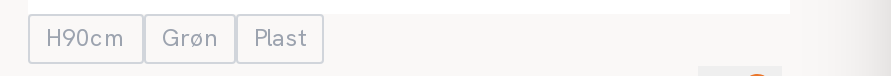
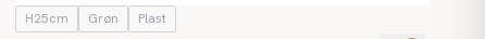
- H90cm Grøn Plast
+ H25cm Grøn Plast
